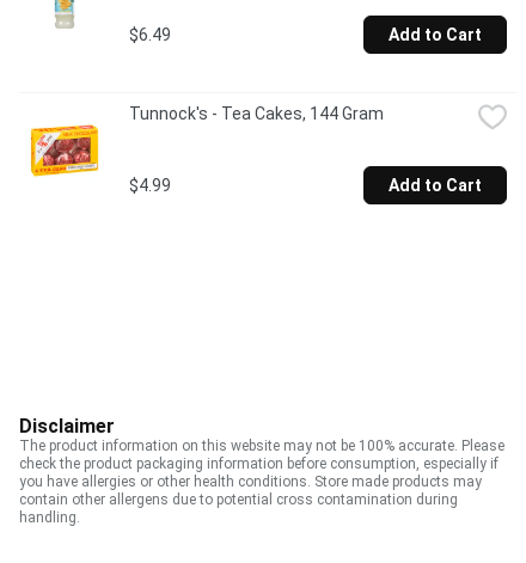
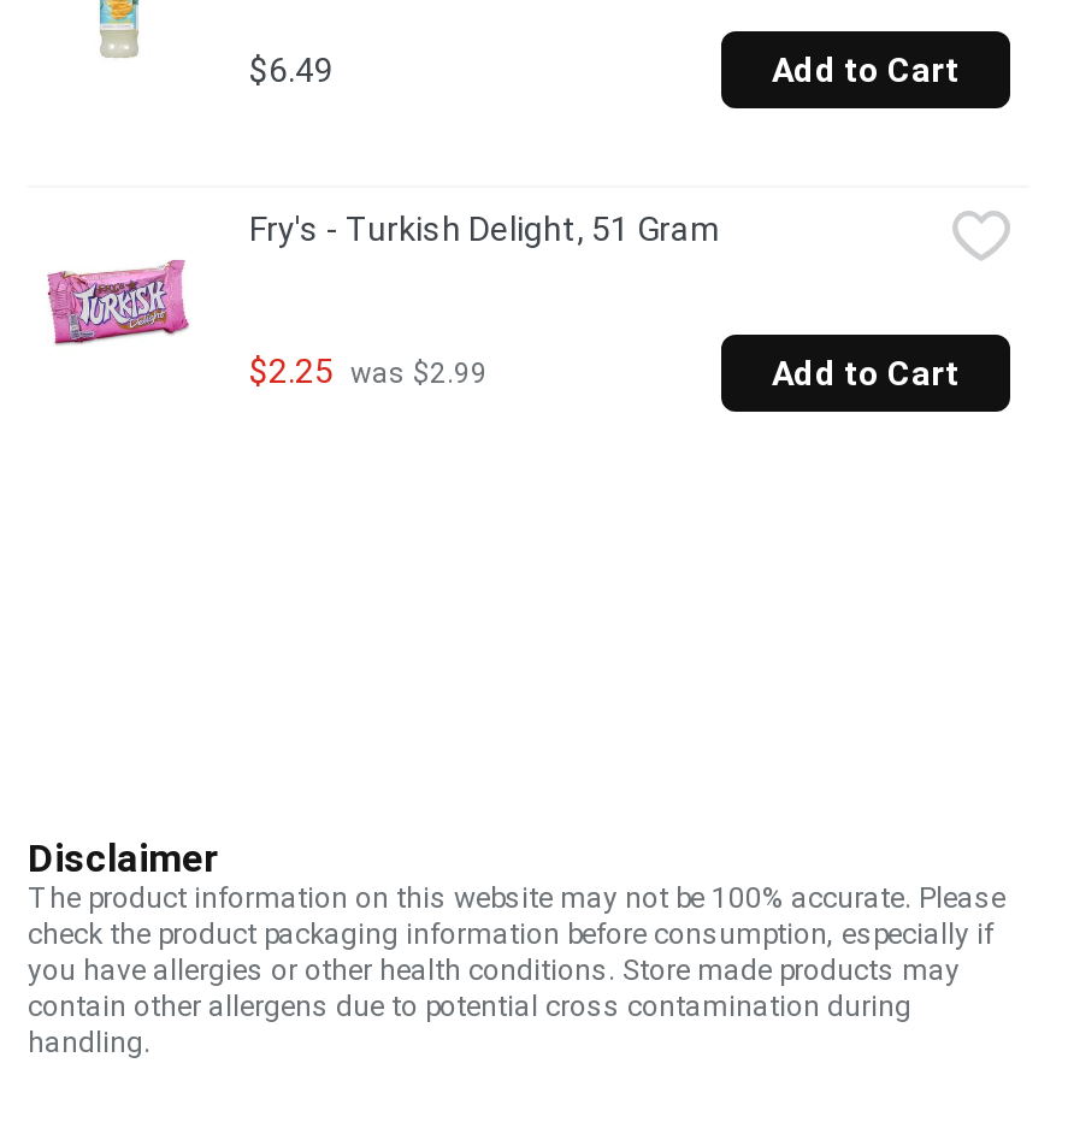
- Tunnock's - Tea Cakes, 144 Gram
+ Fry's - Turkish Delight, 51 Gram

- [image]
- $4.99
+ [image]
+ $2.25 was $2.99
